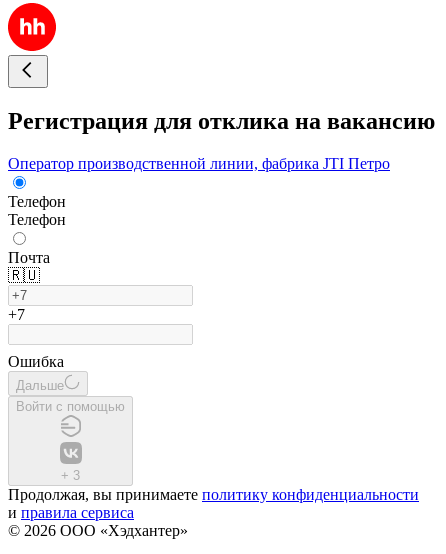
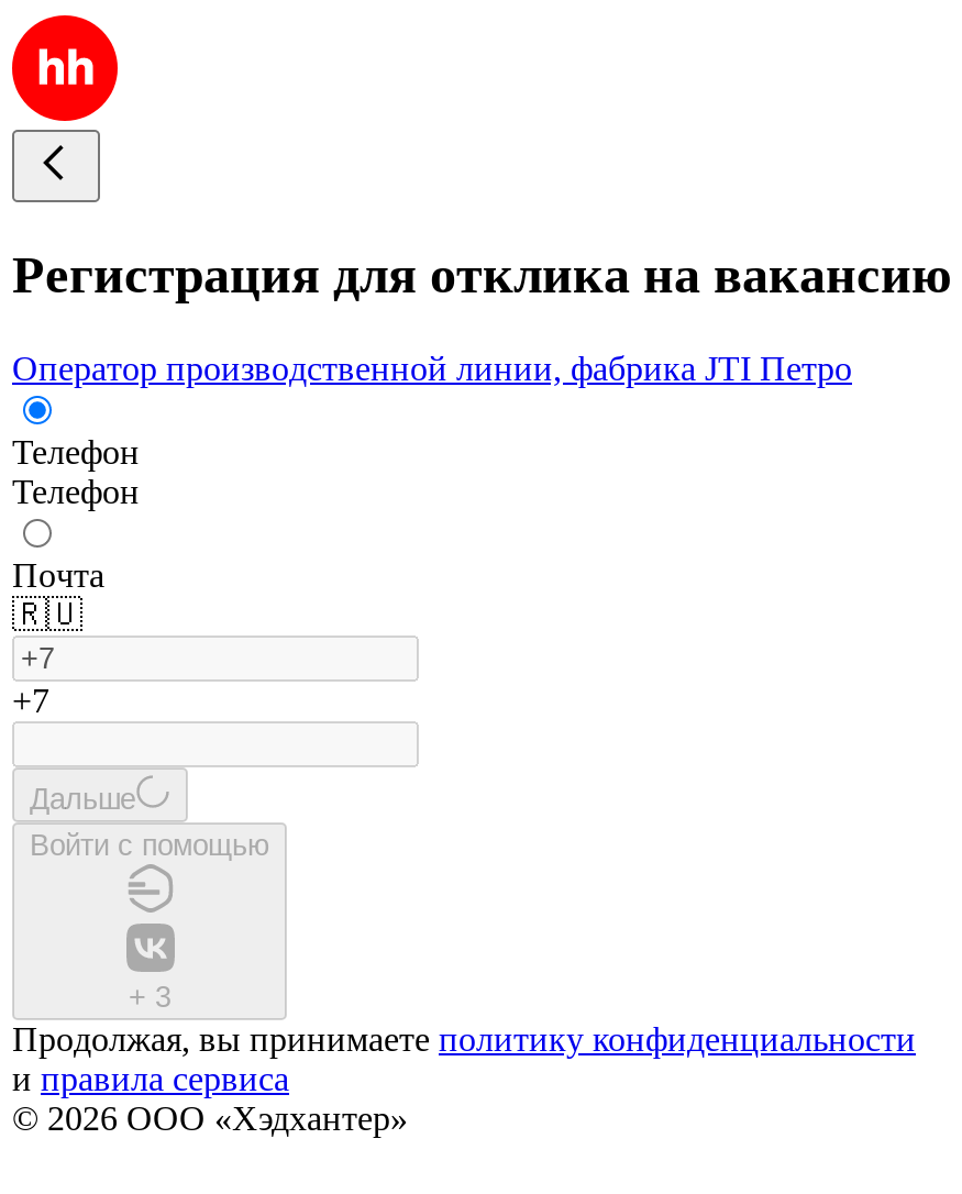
- Ошибка
